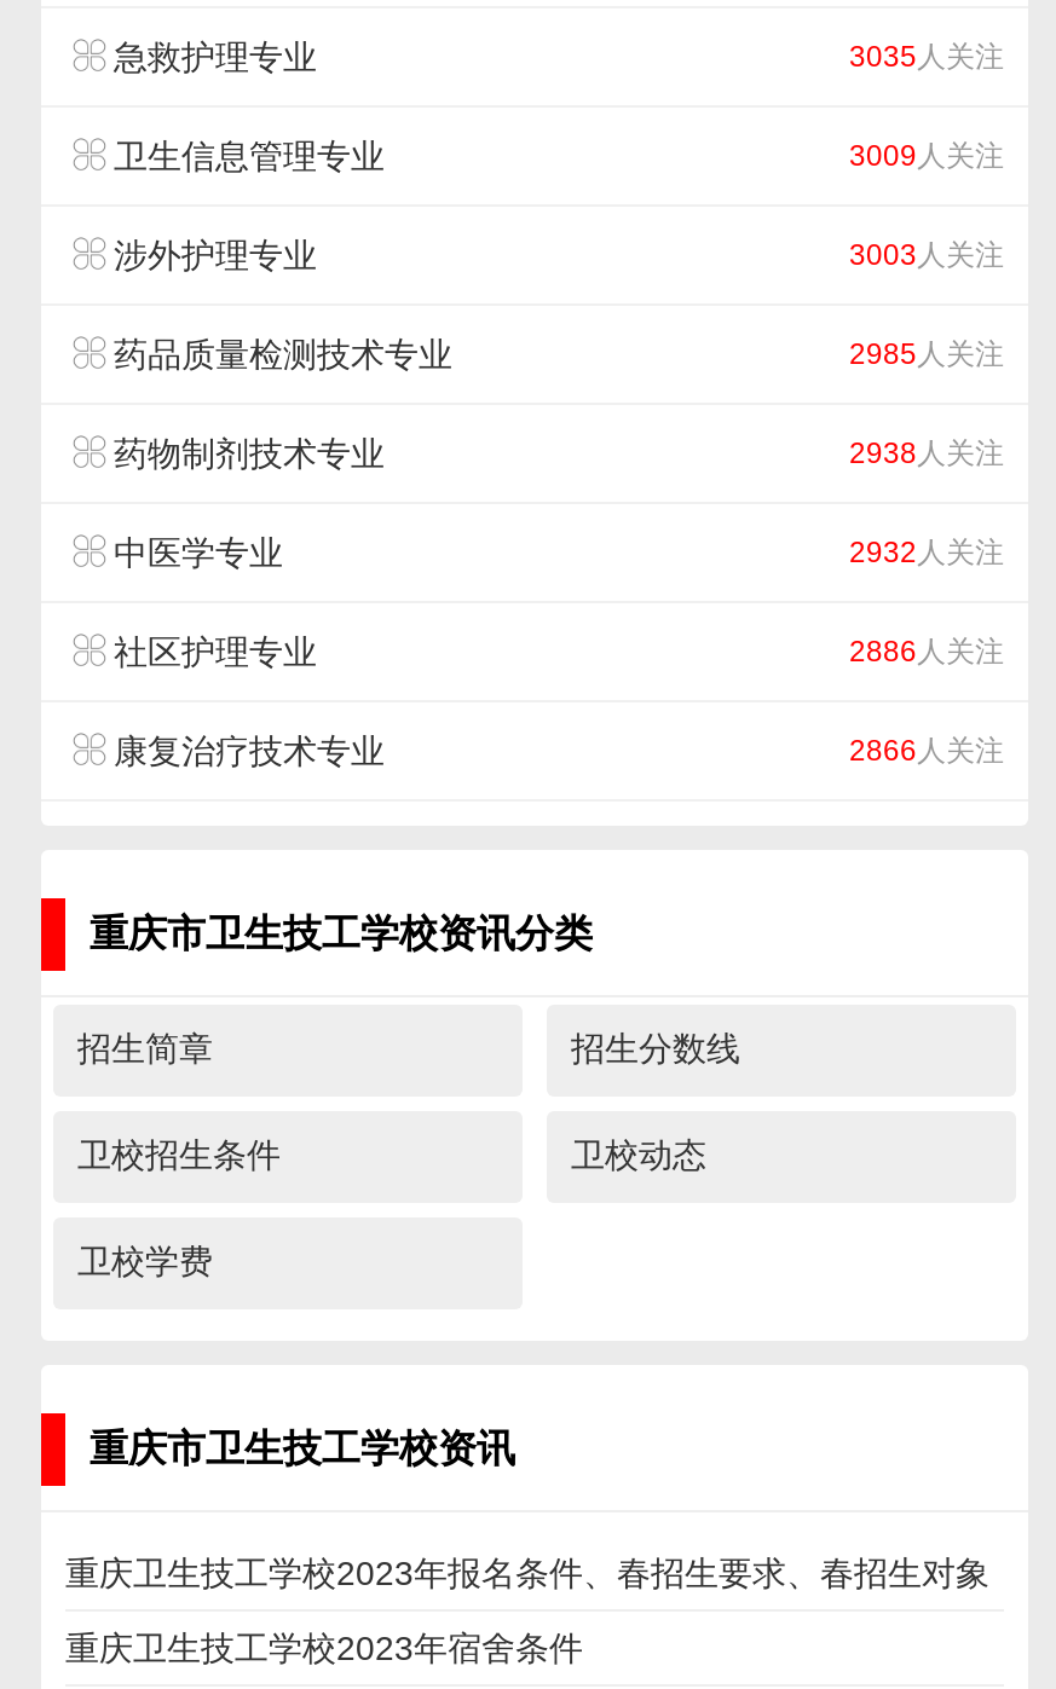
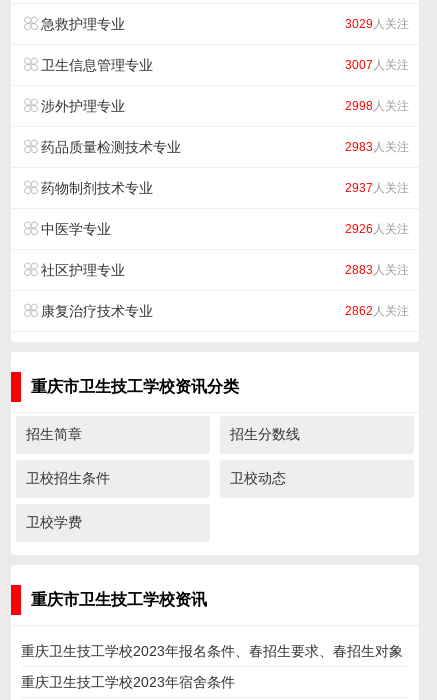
- 3035人关注
+ 3029人关注

- 3009人关注
+ 3007人关注

- 3003人关注
+ 2998人关注

- 2985人关注
+ 2983人关注

- 2938人关注
+ 2937人关注

- 2932人关注
+ 2926人关注

- 2886人关注
+ 2883人关注

- 2866人关注
+ 2862人关注
